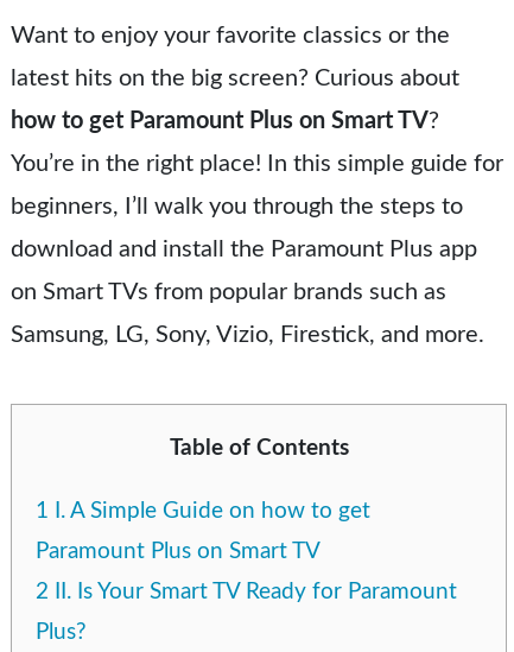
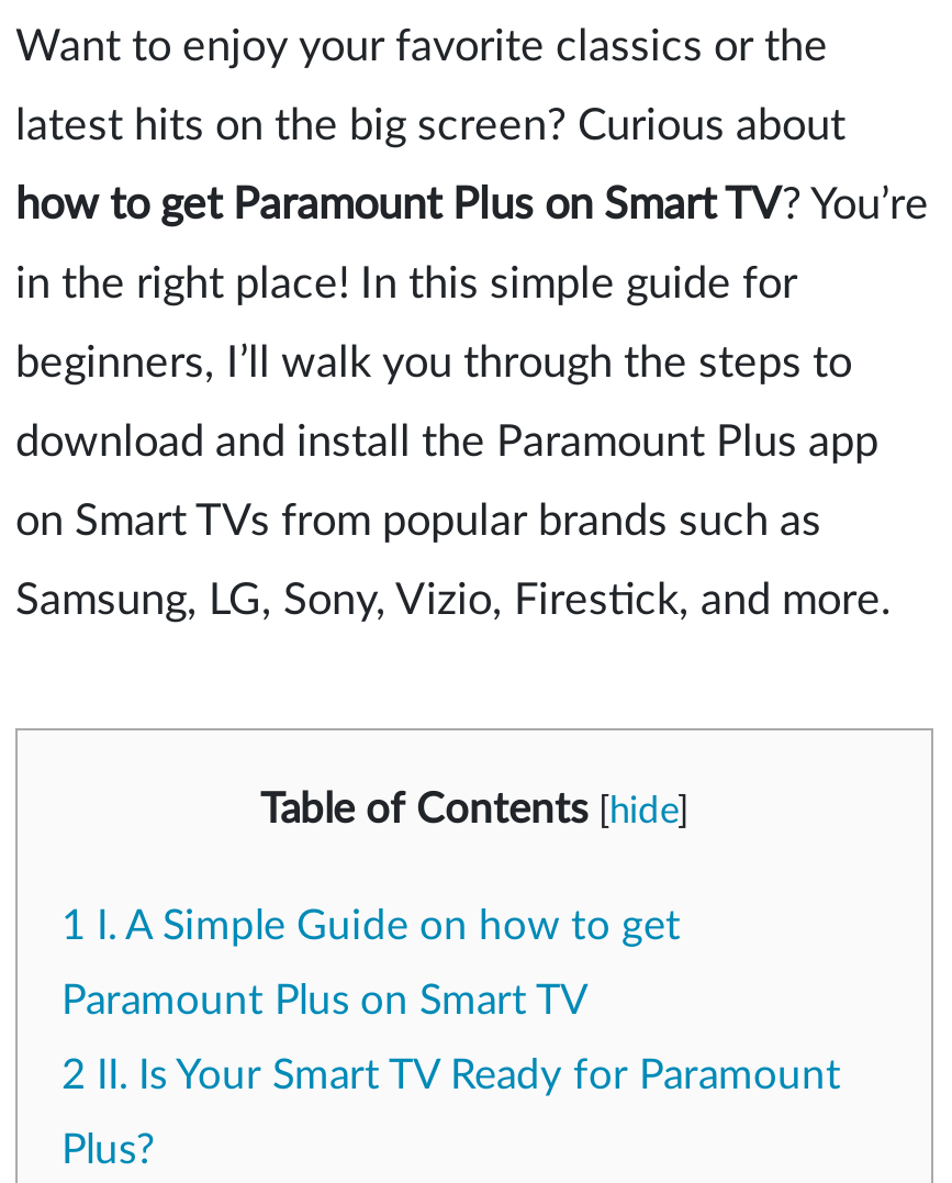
- Table of Contents
+ Table of Contents [hide]
